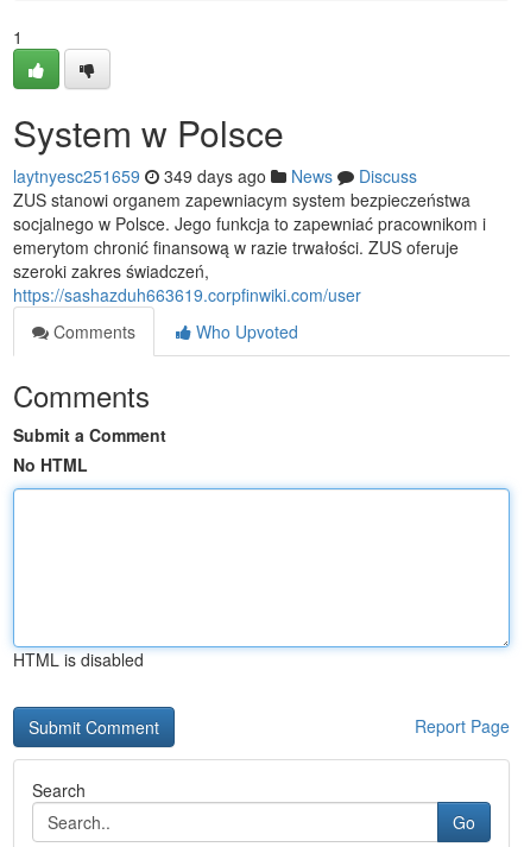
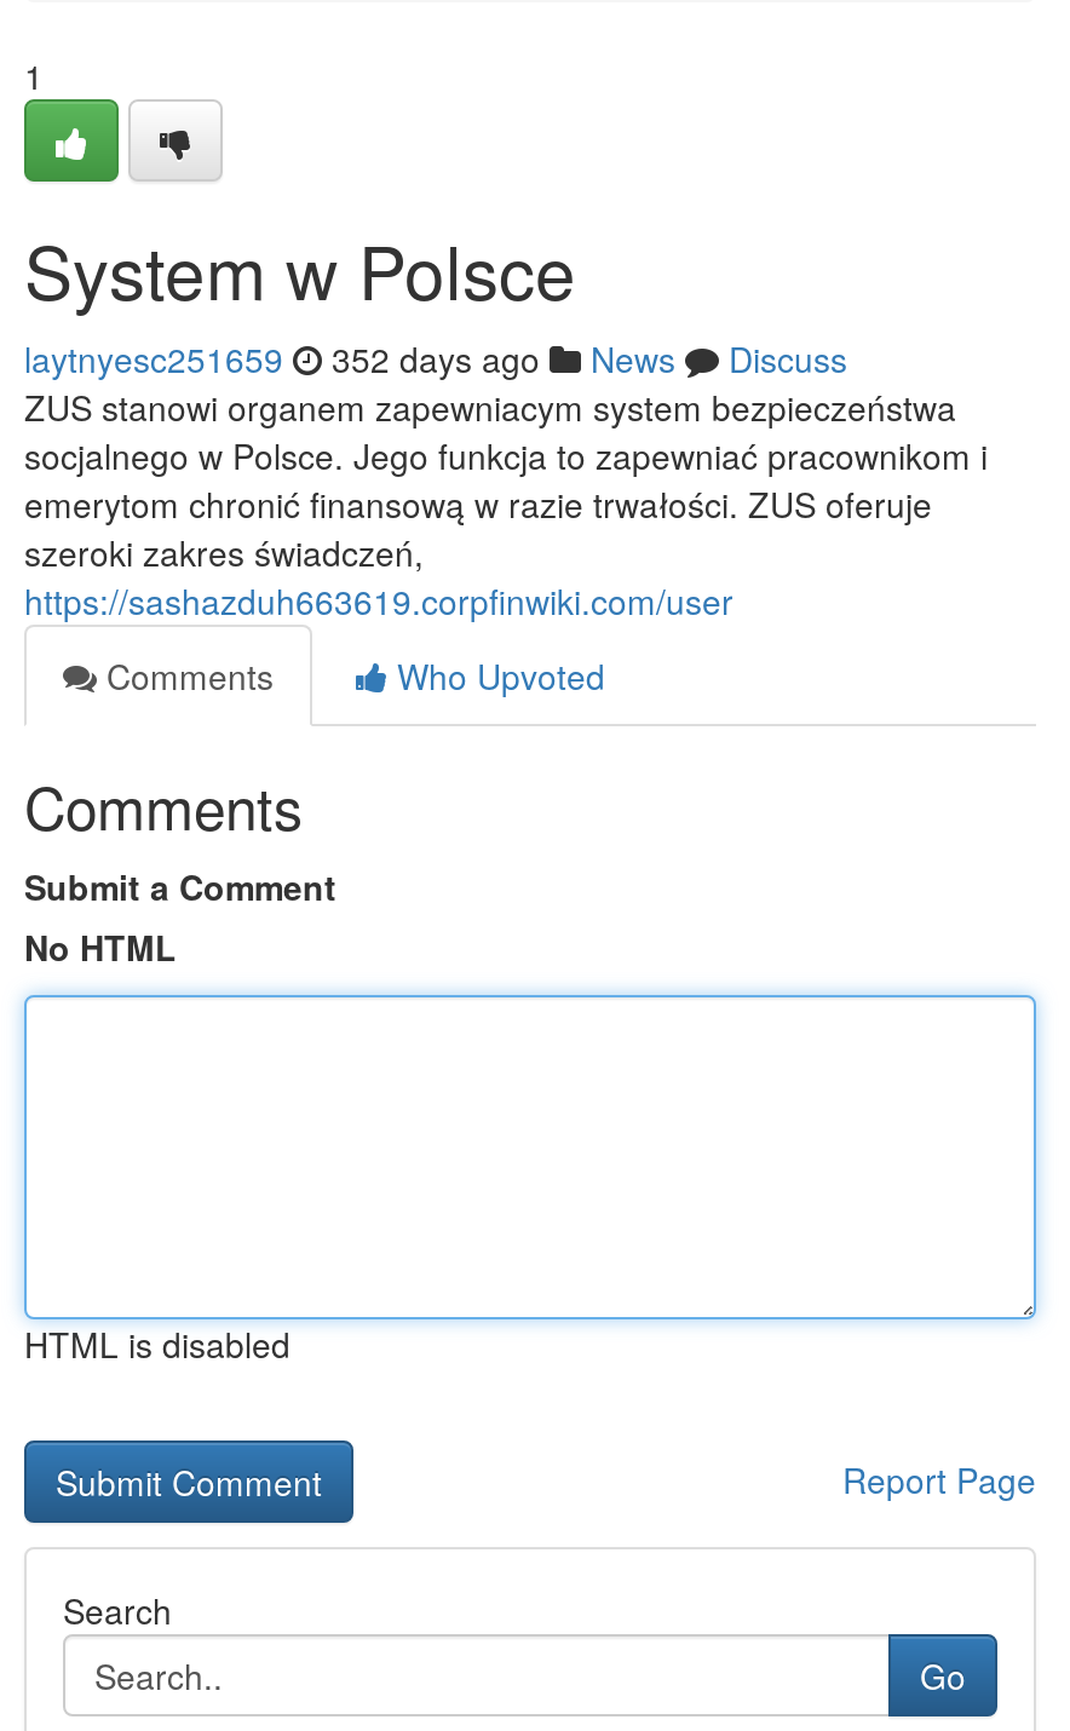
- laytnyesc251659 349 days ago News Discuss
+ laytnyesc251659 352 days ago News Discuss
